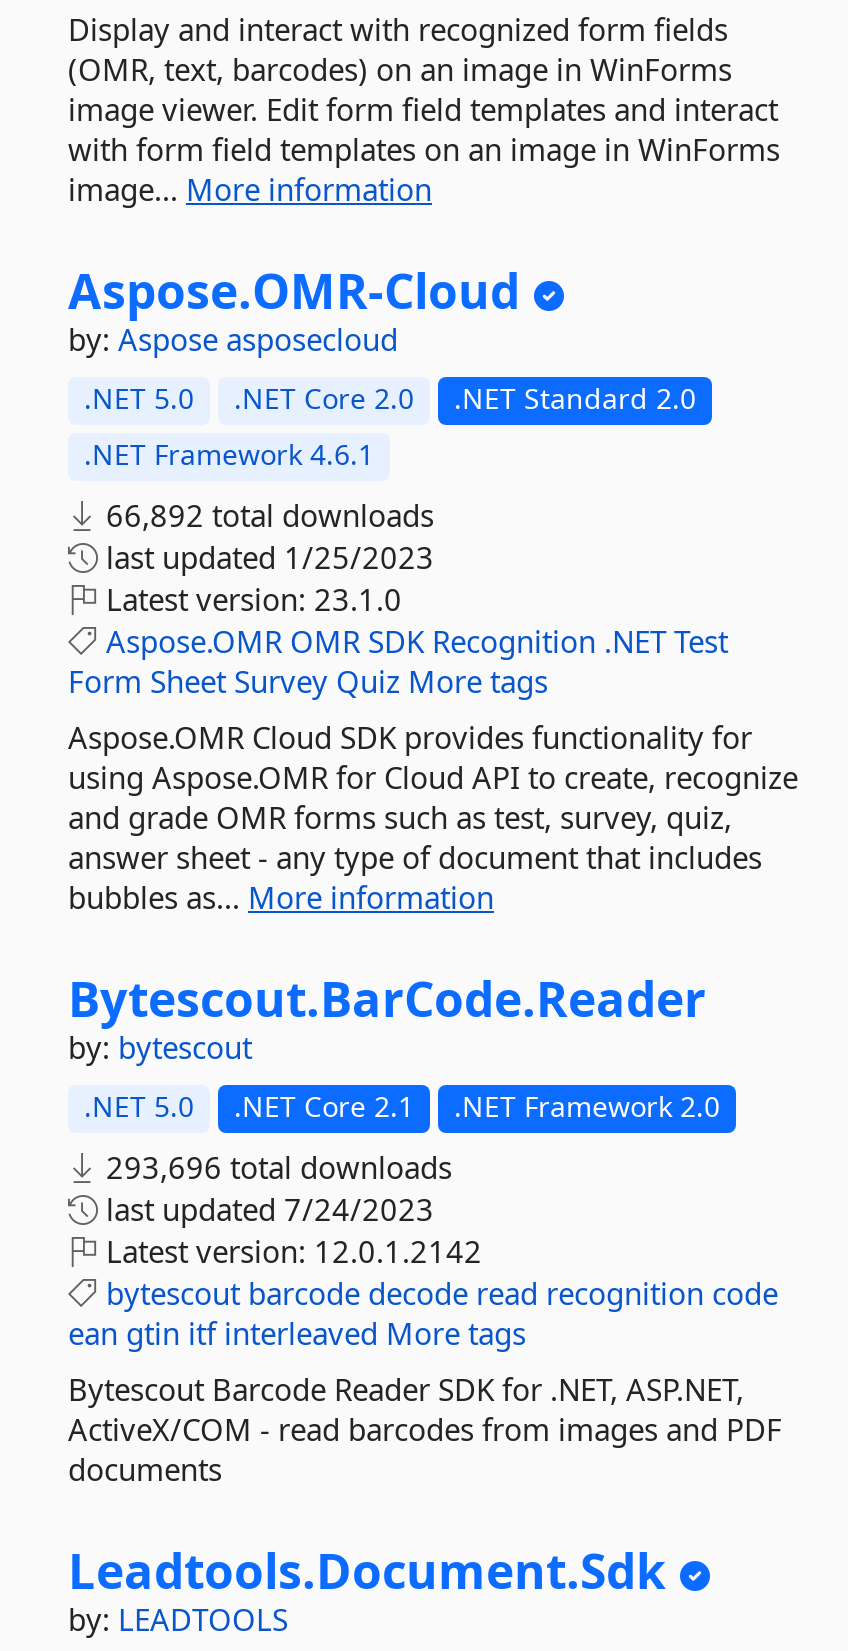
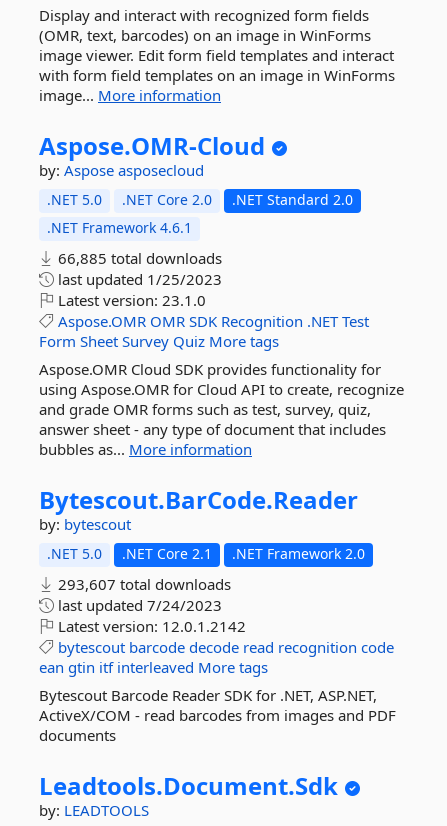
- 66,892 total downloads
+ 66,885 total downloads

- 293,696 total downloads
+ 293,607 total downloads
